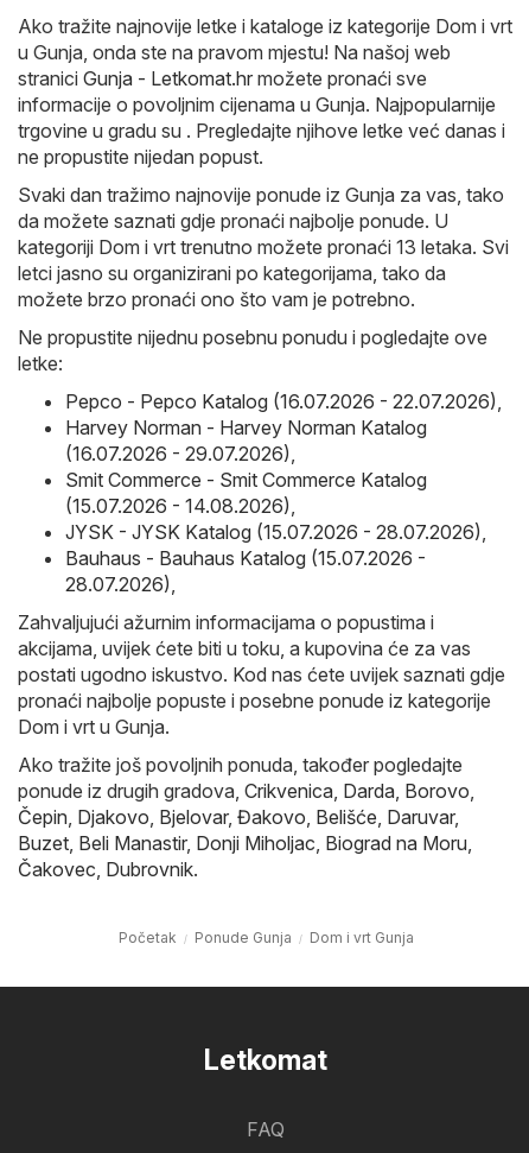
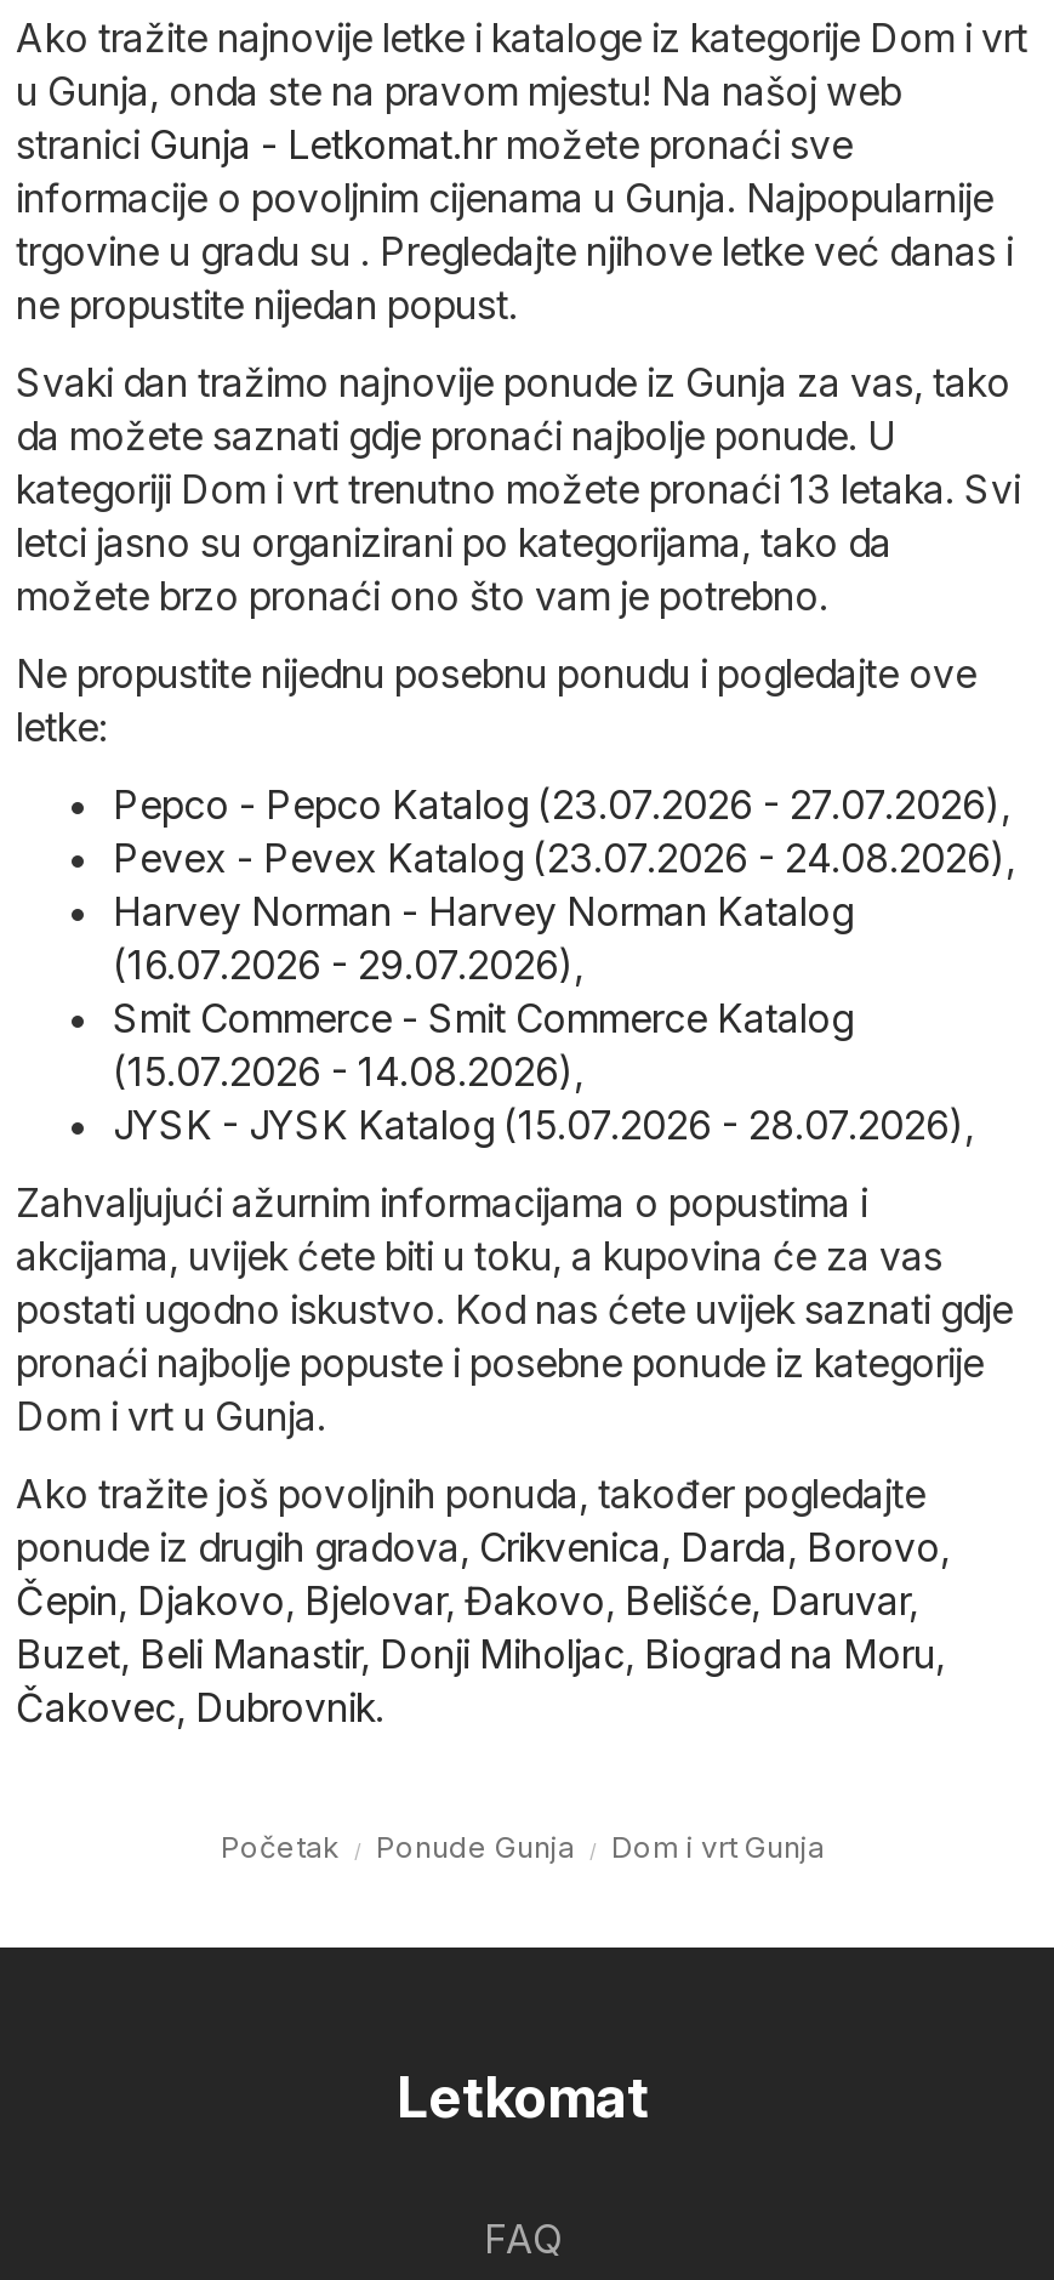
- Pepco - Pepco Katalog (16.07.2026 - 22.07.2026),
+ Pepco - Pepco Katalog (23.07.2026 - 27.07.2026),
+ Pevex - Pevex Katalog (23.07.2026 - 24.08.2026),

moved down: Harvey Norman - Harvey Norman Katalog | (16.07.2026 - 29.07.2026), | Smit Commerce - Smit Commerce Katalog | (15.07.2026 - 14.08.2026), | JYSK - JYSK Katalog (15.07.2026 - 28.07.2026),

- Bauhaus - Bauhaus Katalog (15.07.2026 -
- 28.07.2026),
